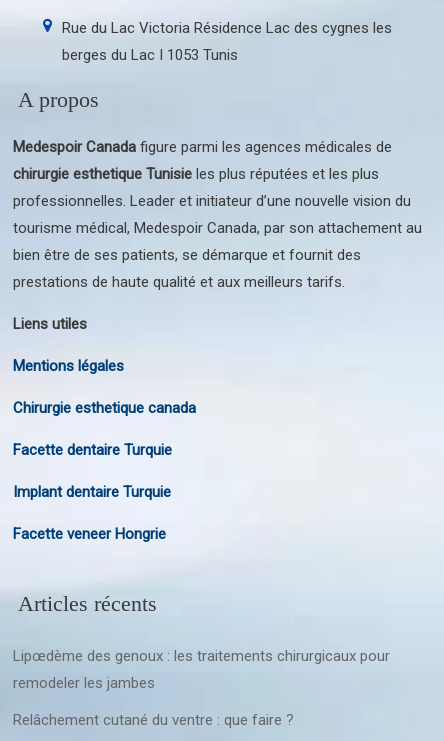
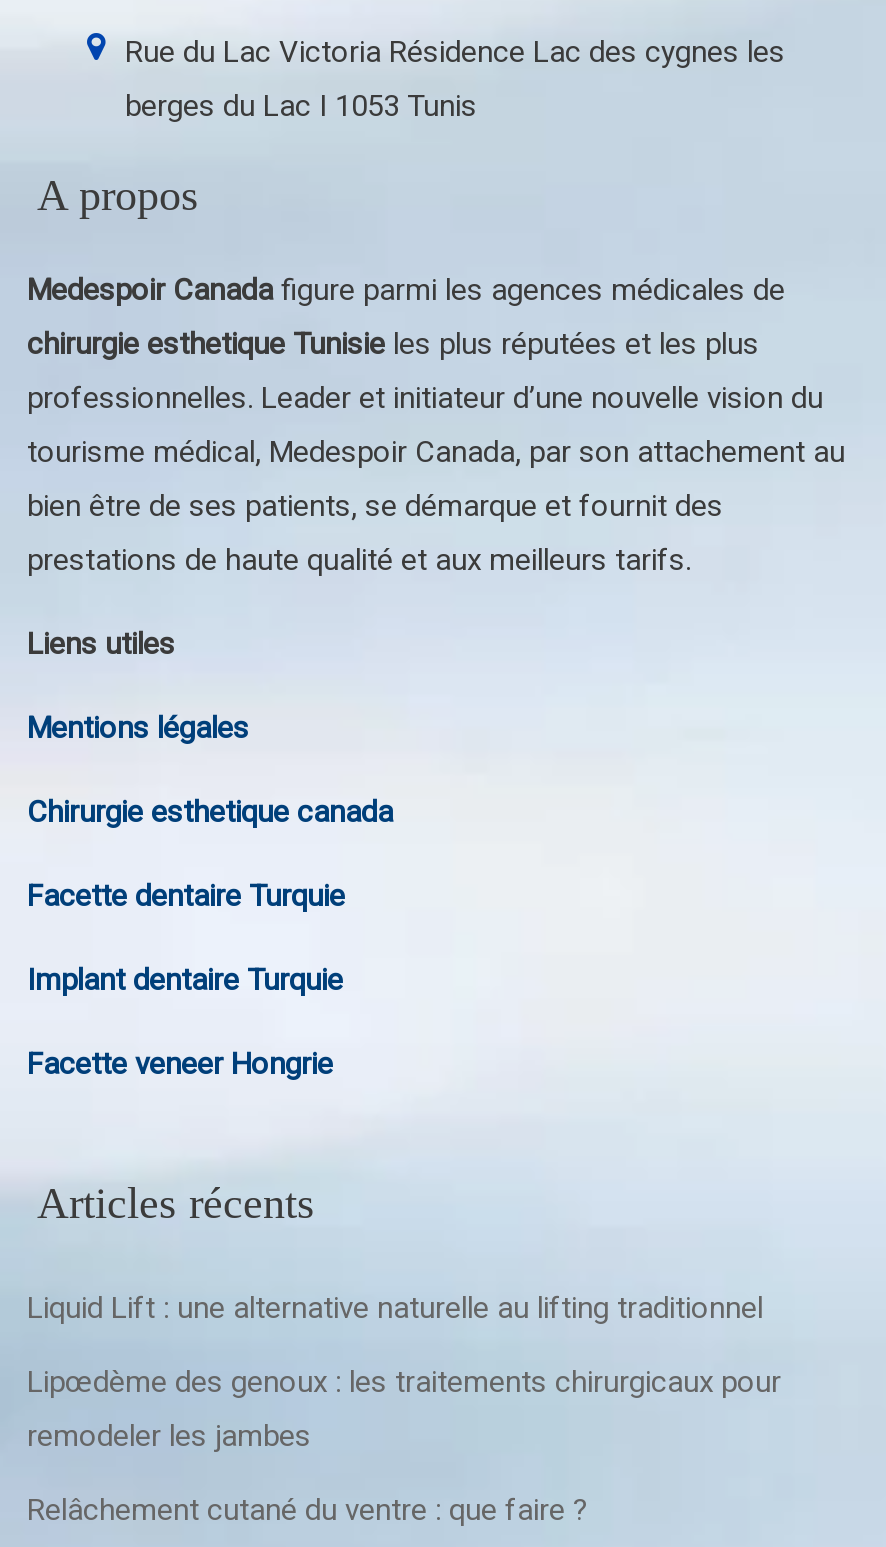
+ Liquid Lift : une alternative naturelle au lifting traditionnel
